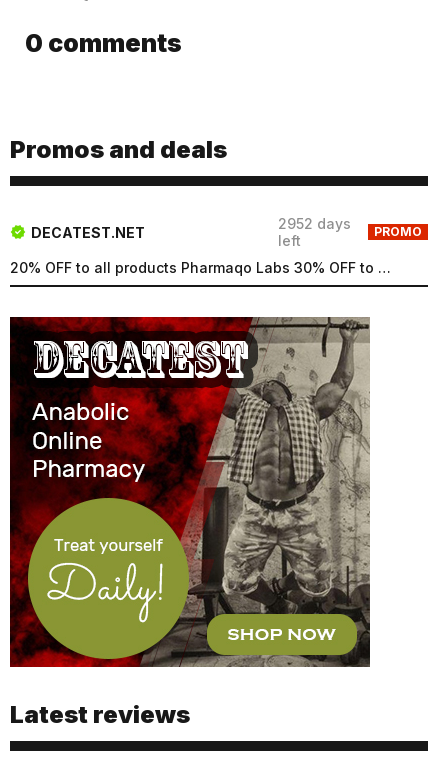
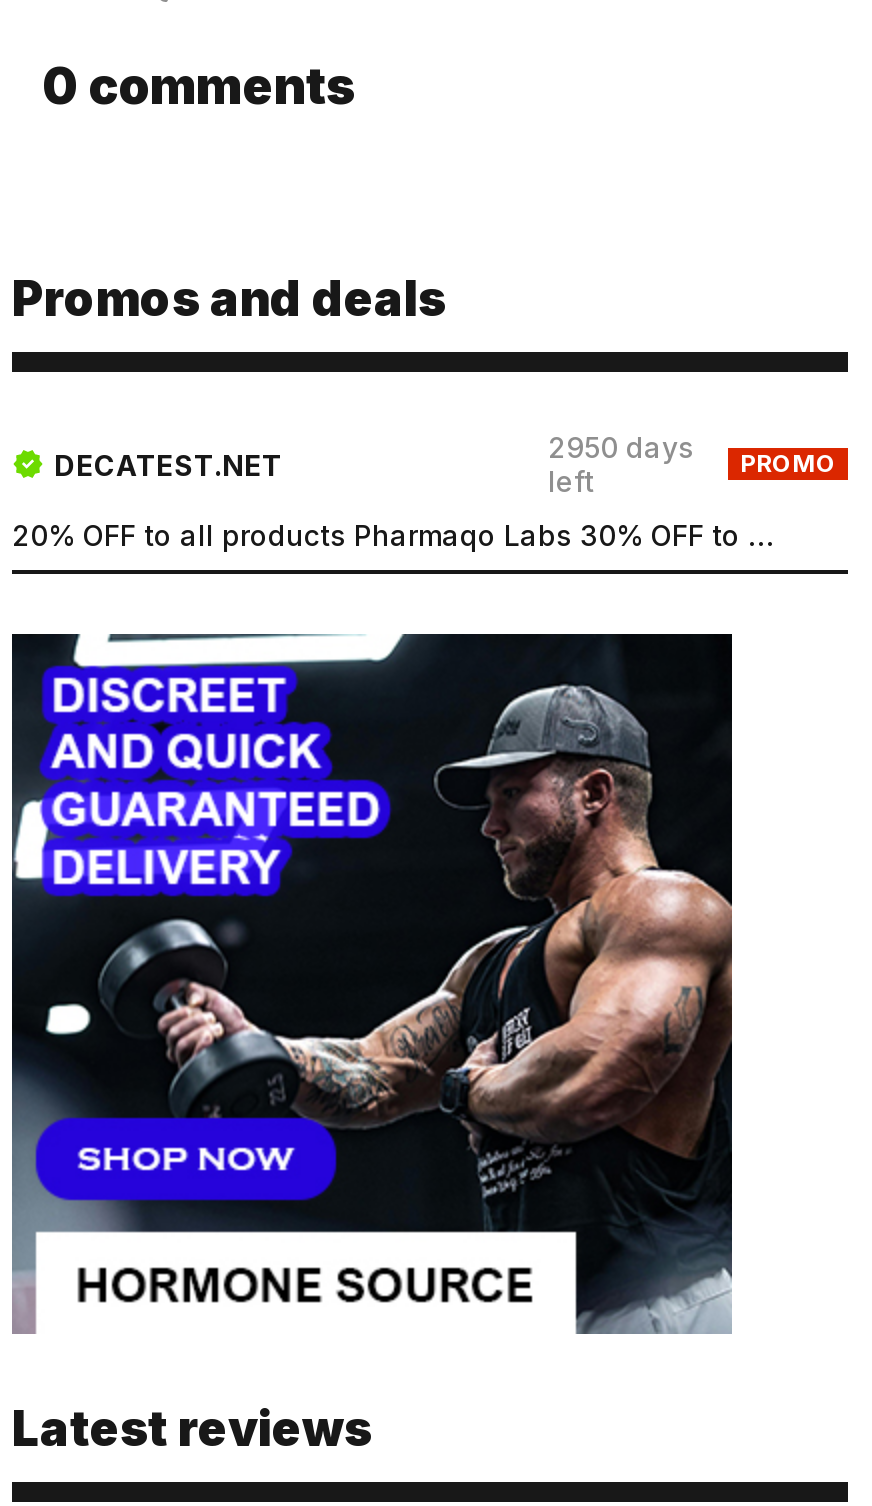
- 2952 days PROMO
+ 2950 days PROMO

- [image]
+ [image]
